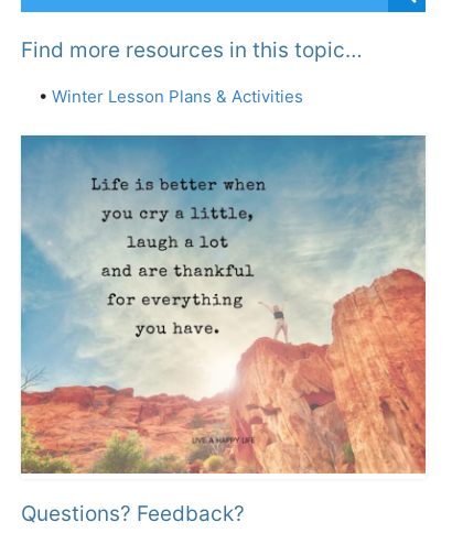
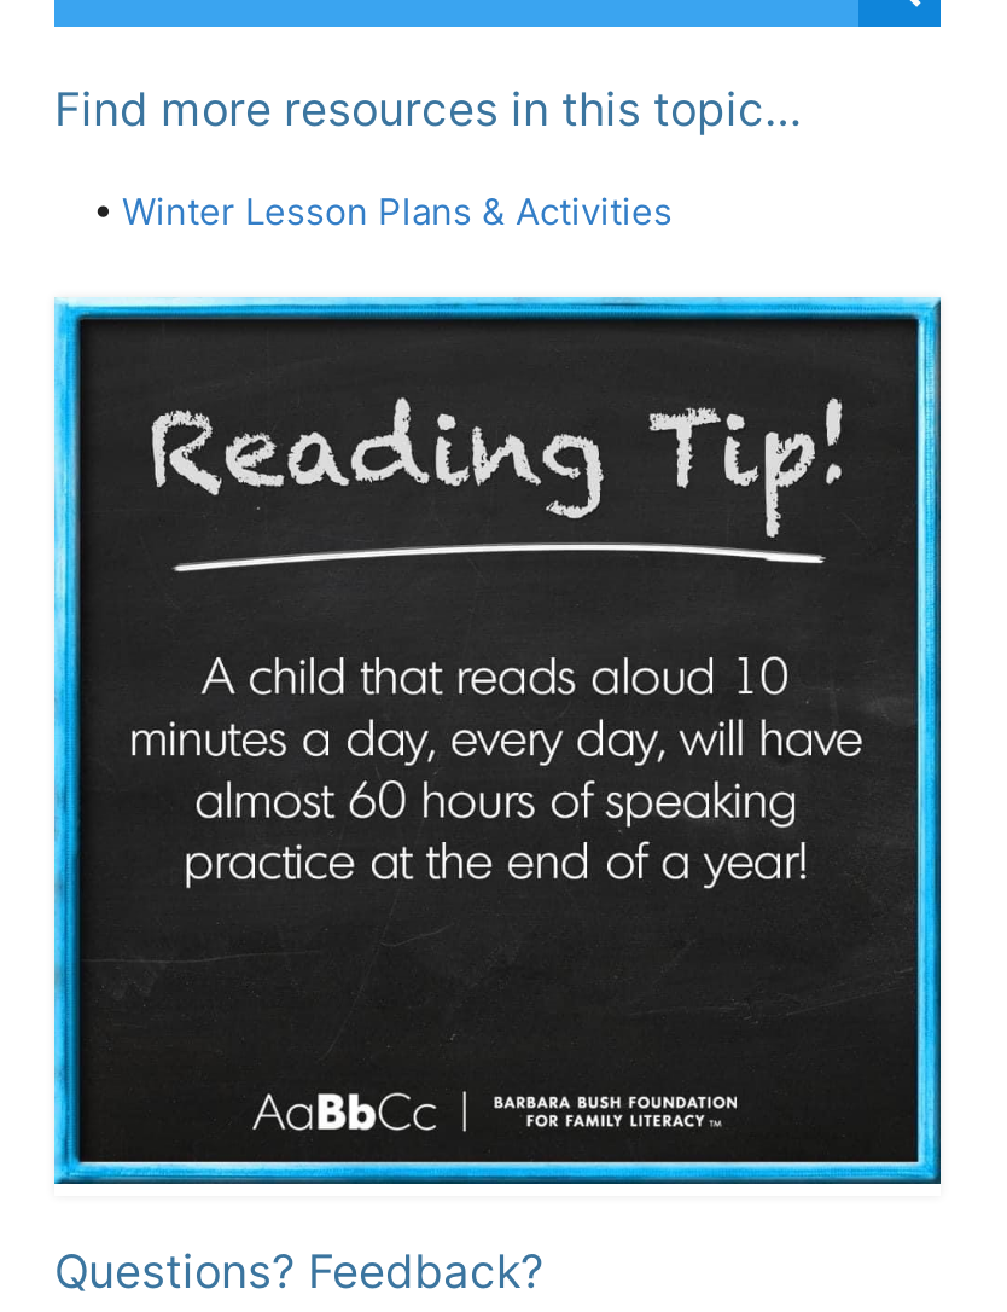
- [image]
+ [image]
